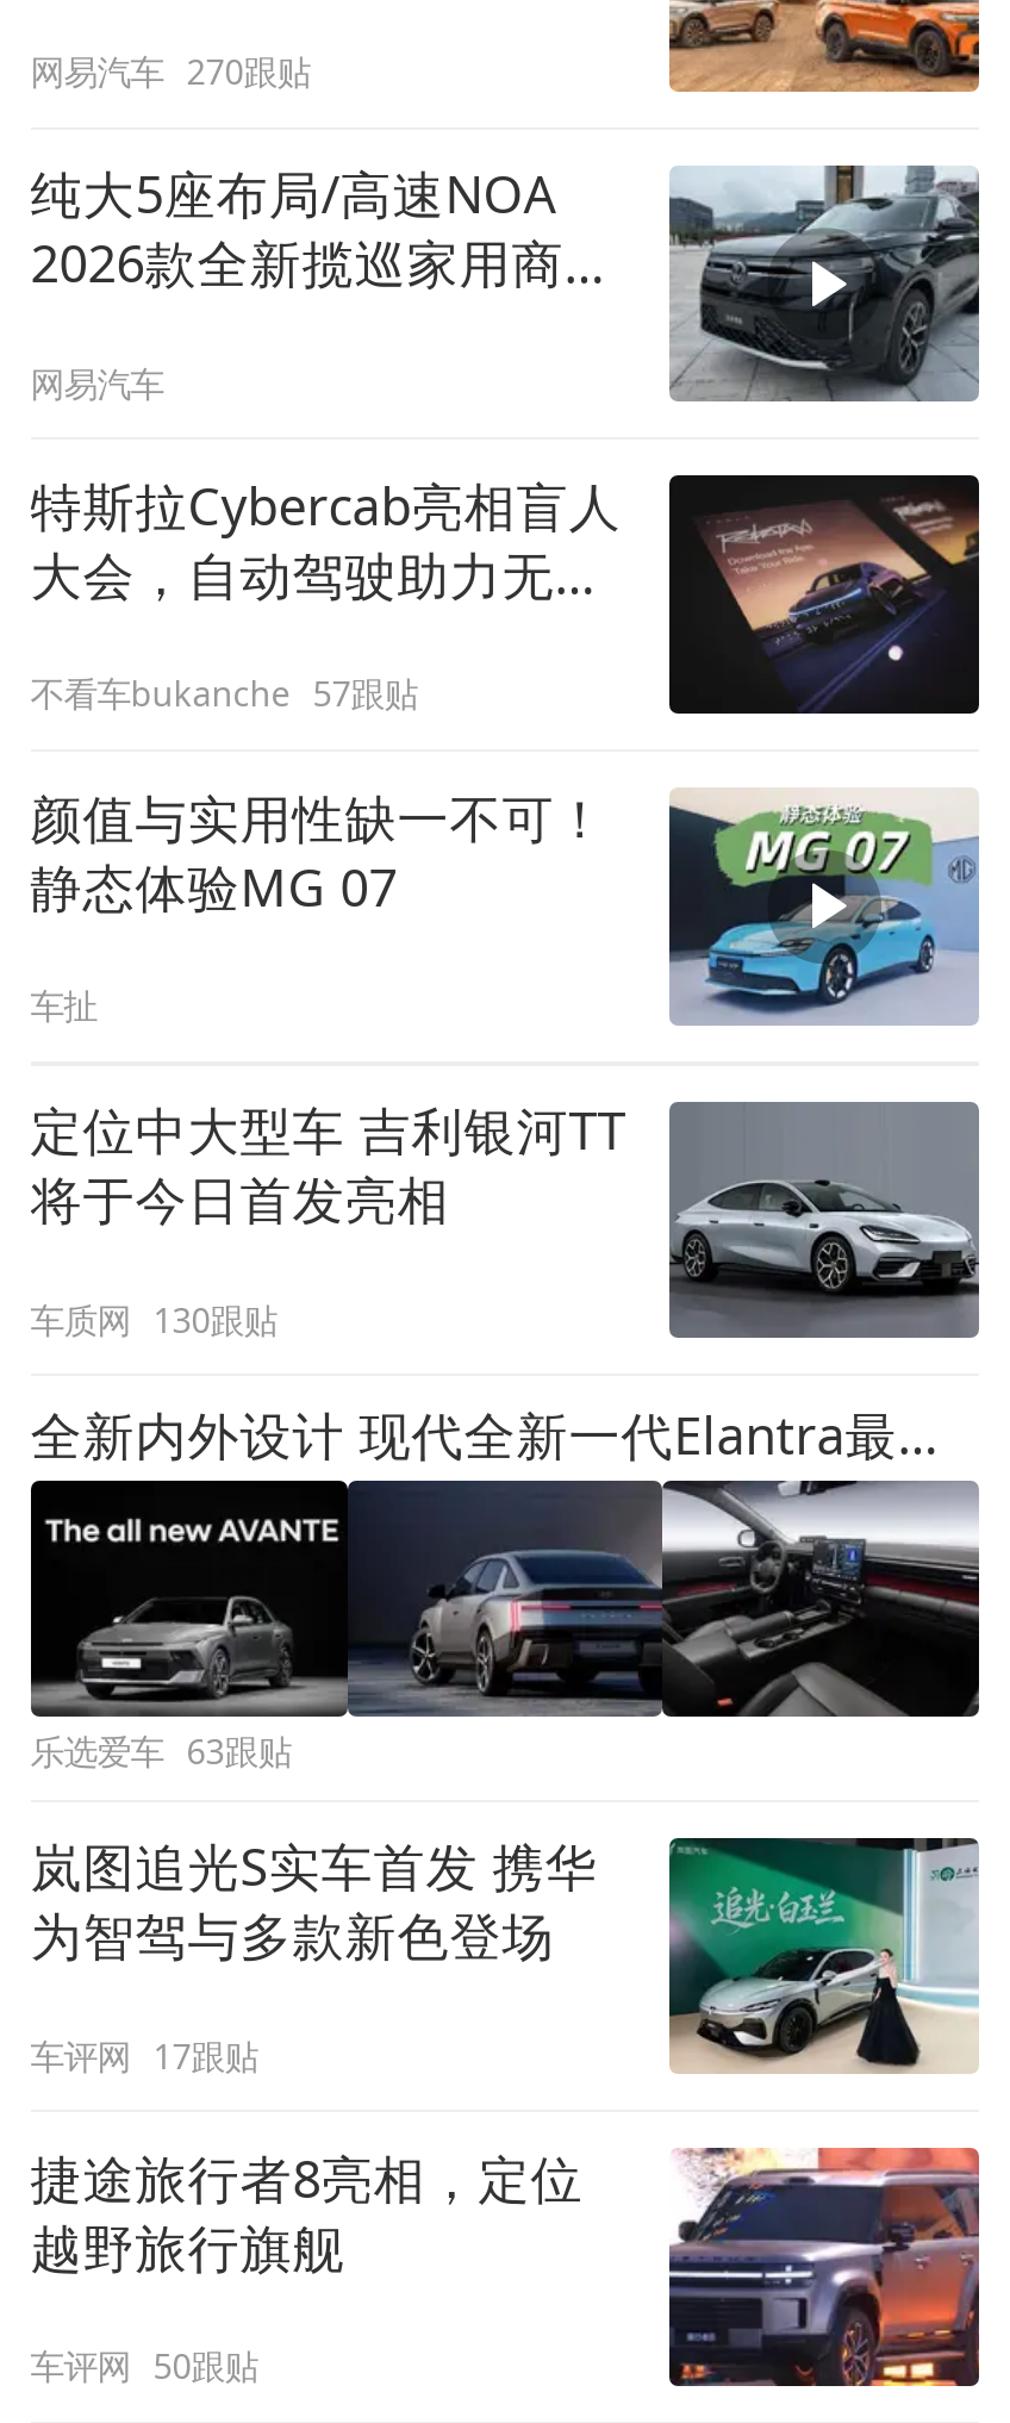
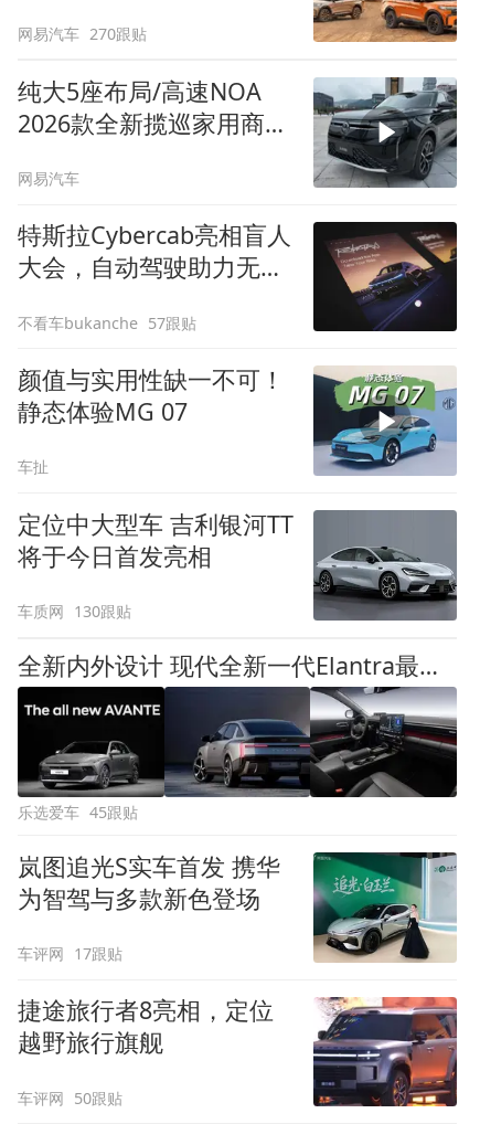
- 乐选爱车 63跟贴
+ 乐选爱车 45跟贴
